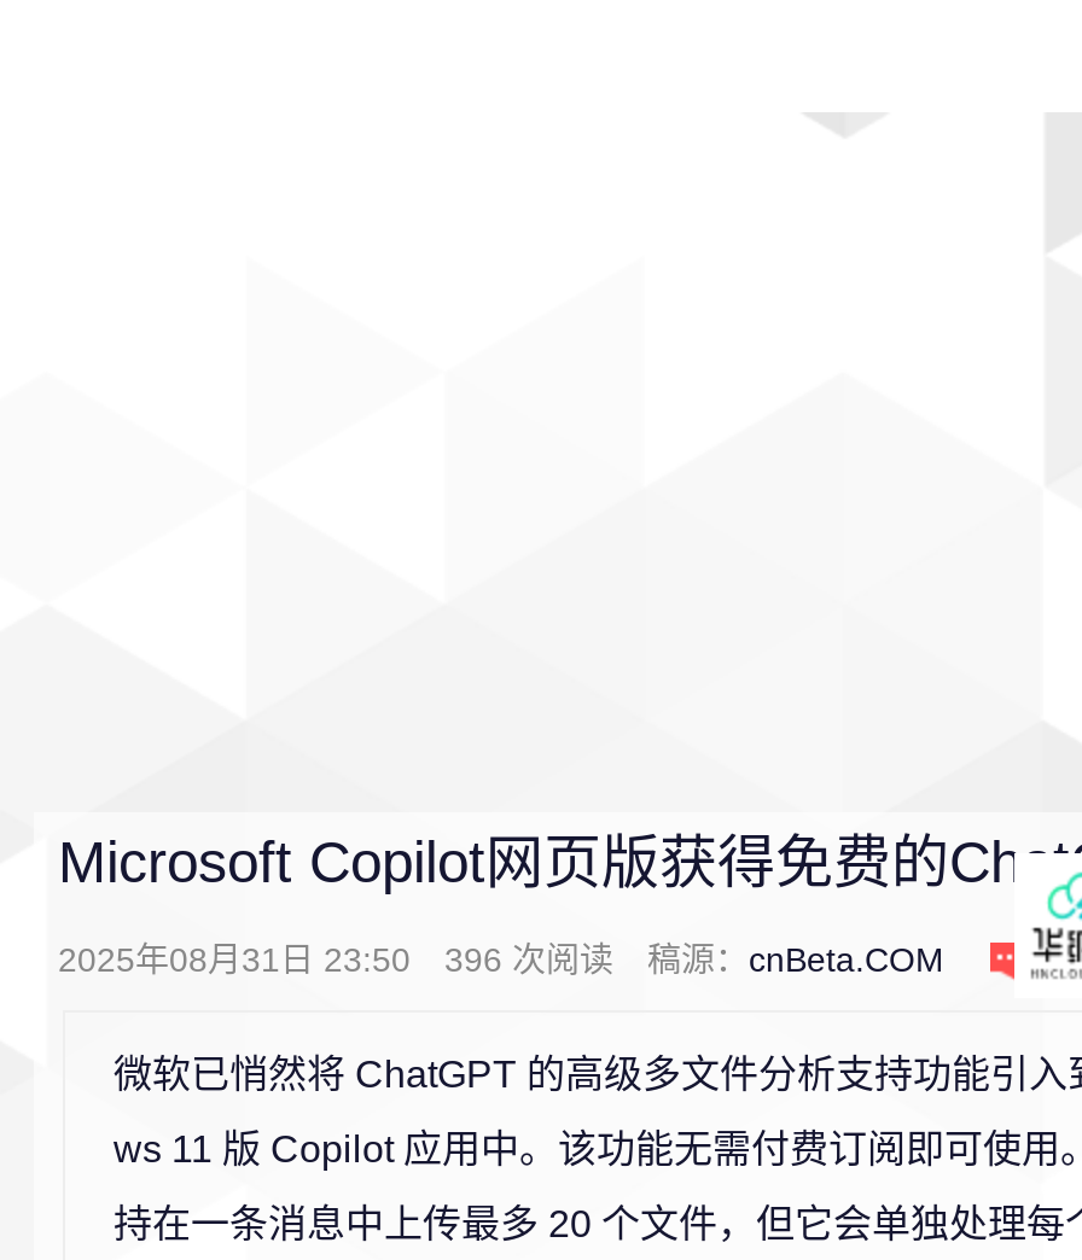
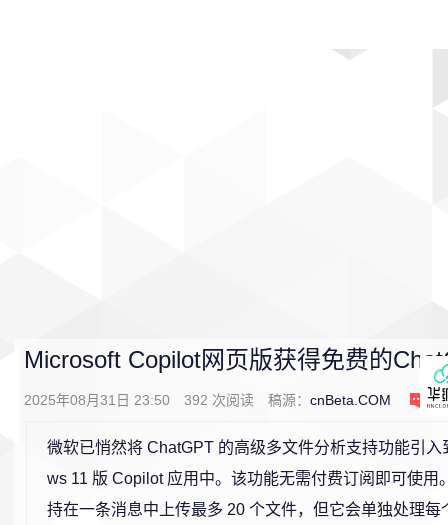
- 2025年08月31日 23:50 396次阅读 稿源：cnBeta.COM
+ 2025年08月31日 23:50 392次阅读 稿源：cnBeta.COM
